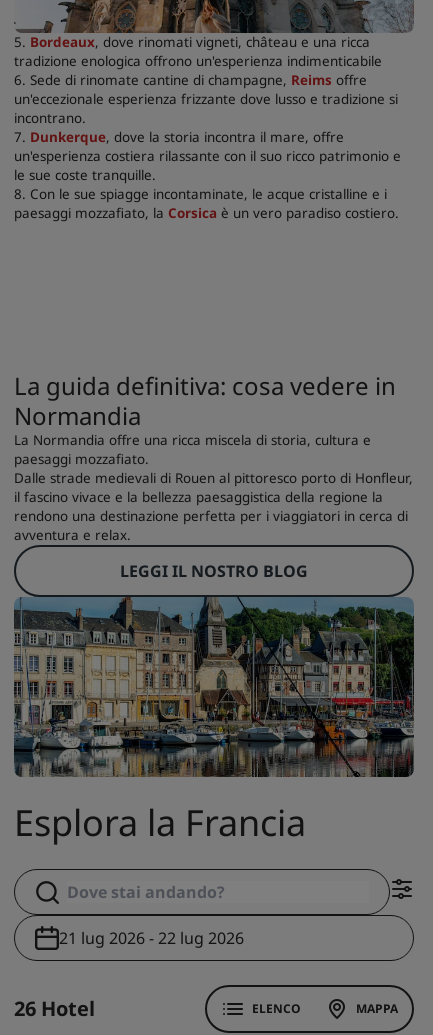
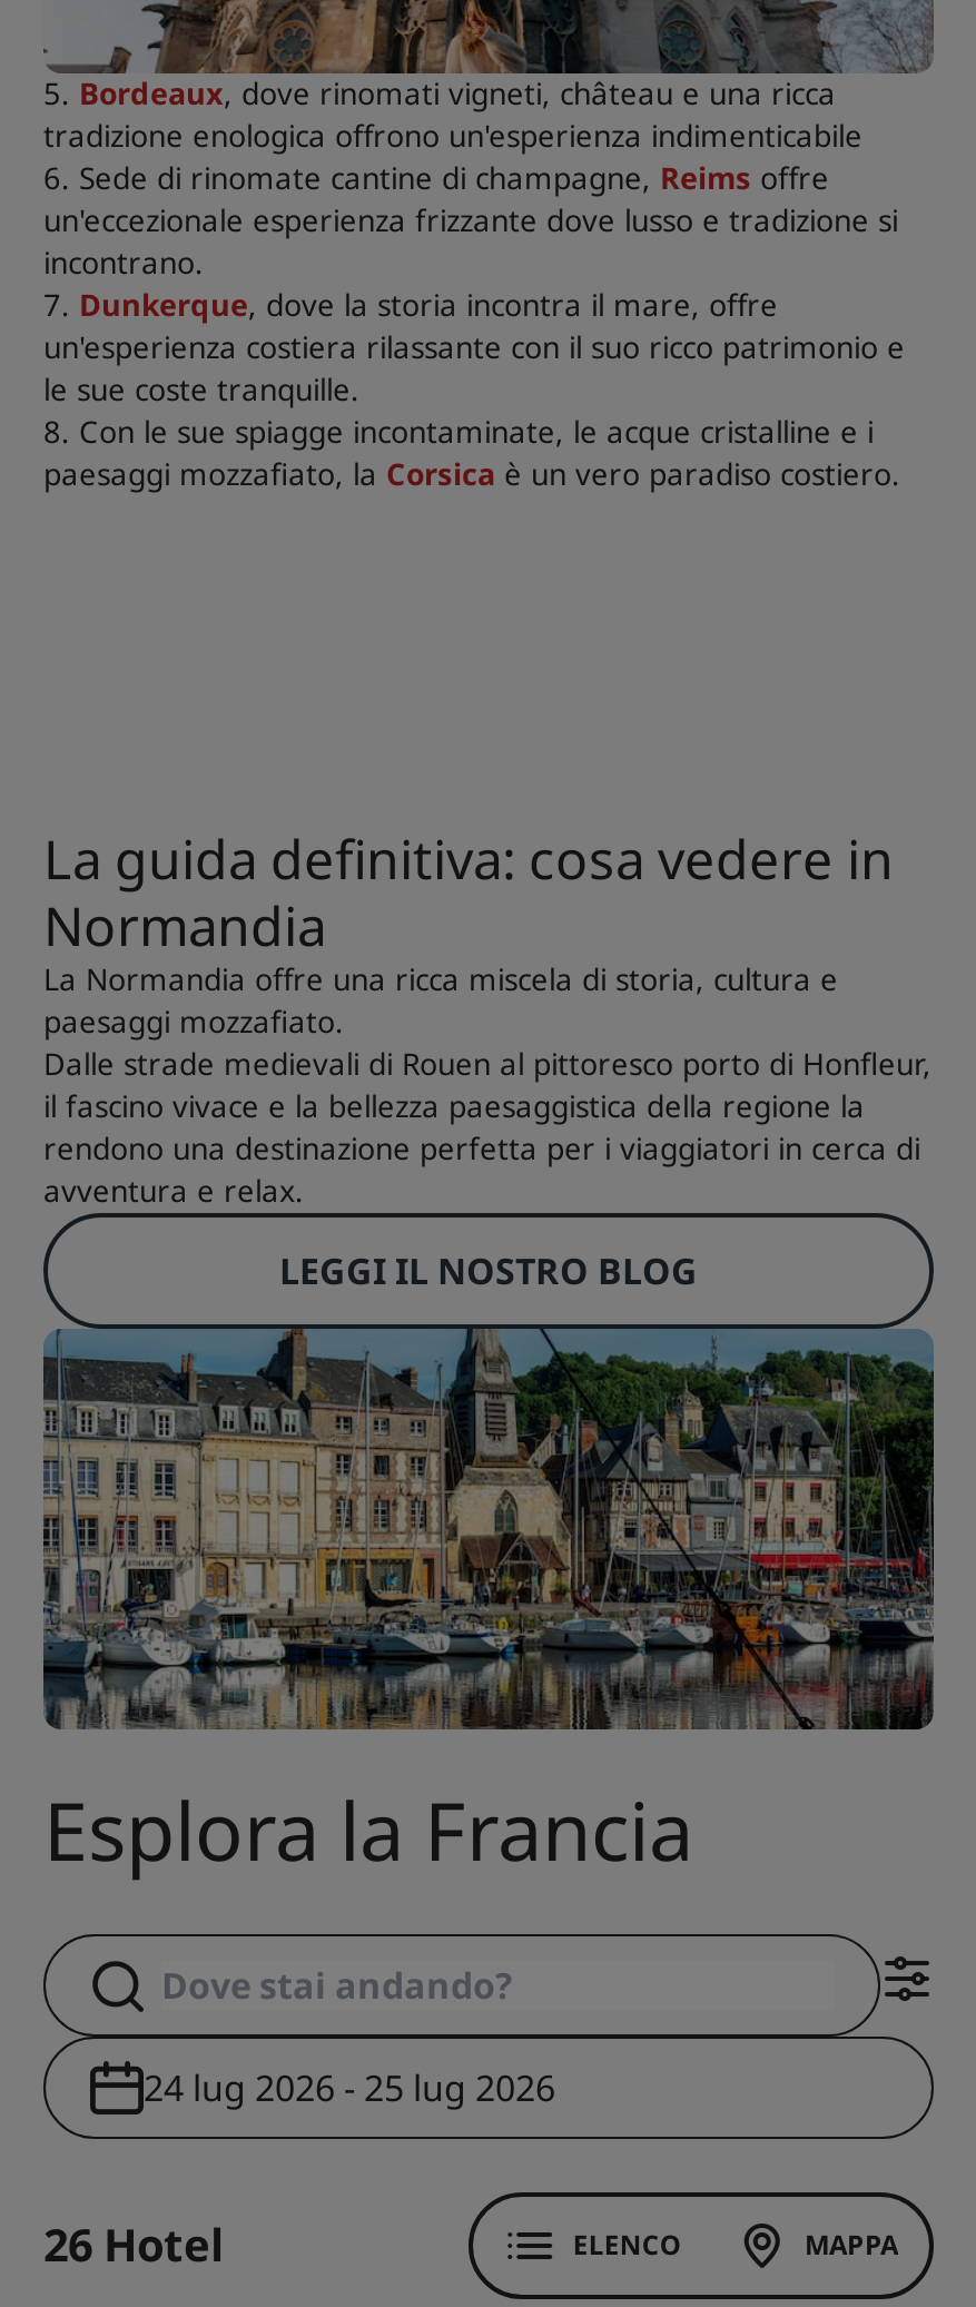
- 21 lug 2026 - 22 lug 2026
+ 24 lug 2026 - 25 lug 2026
